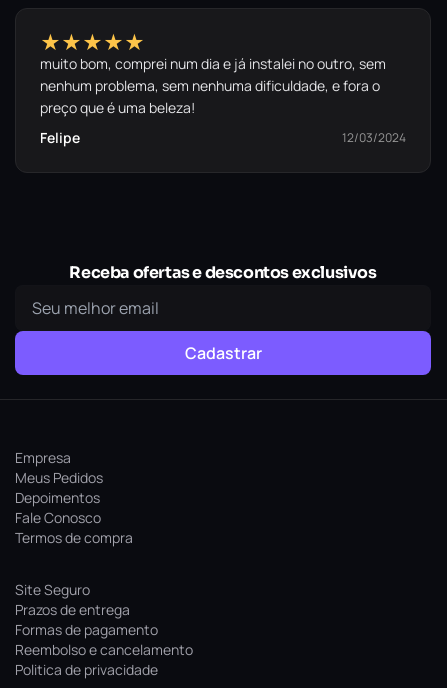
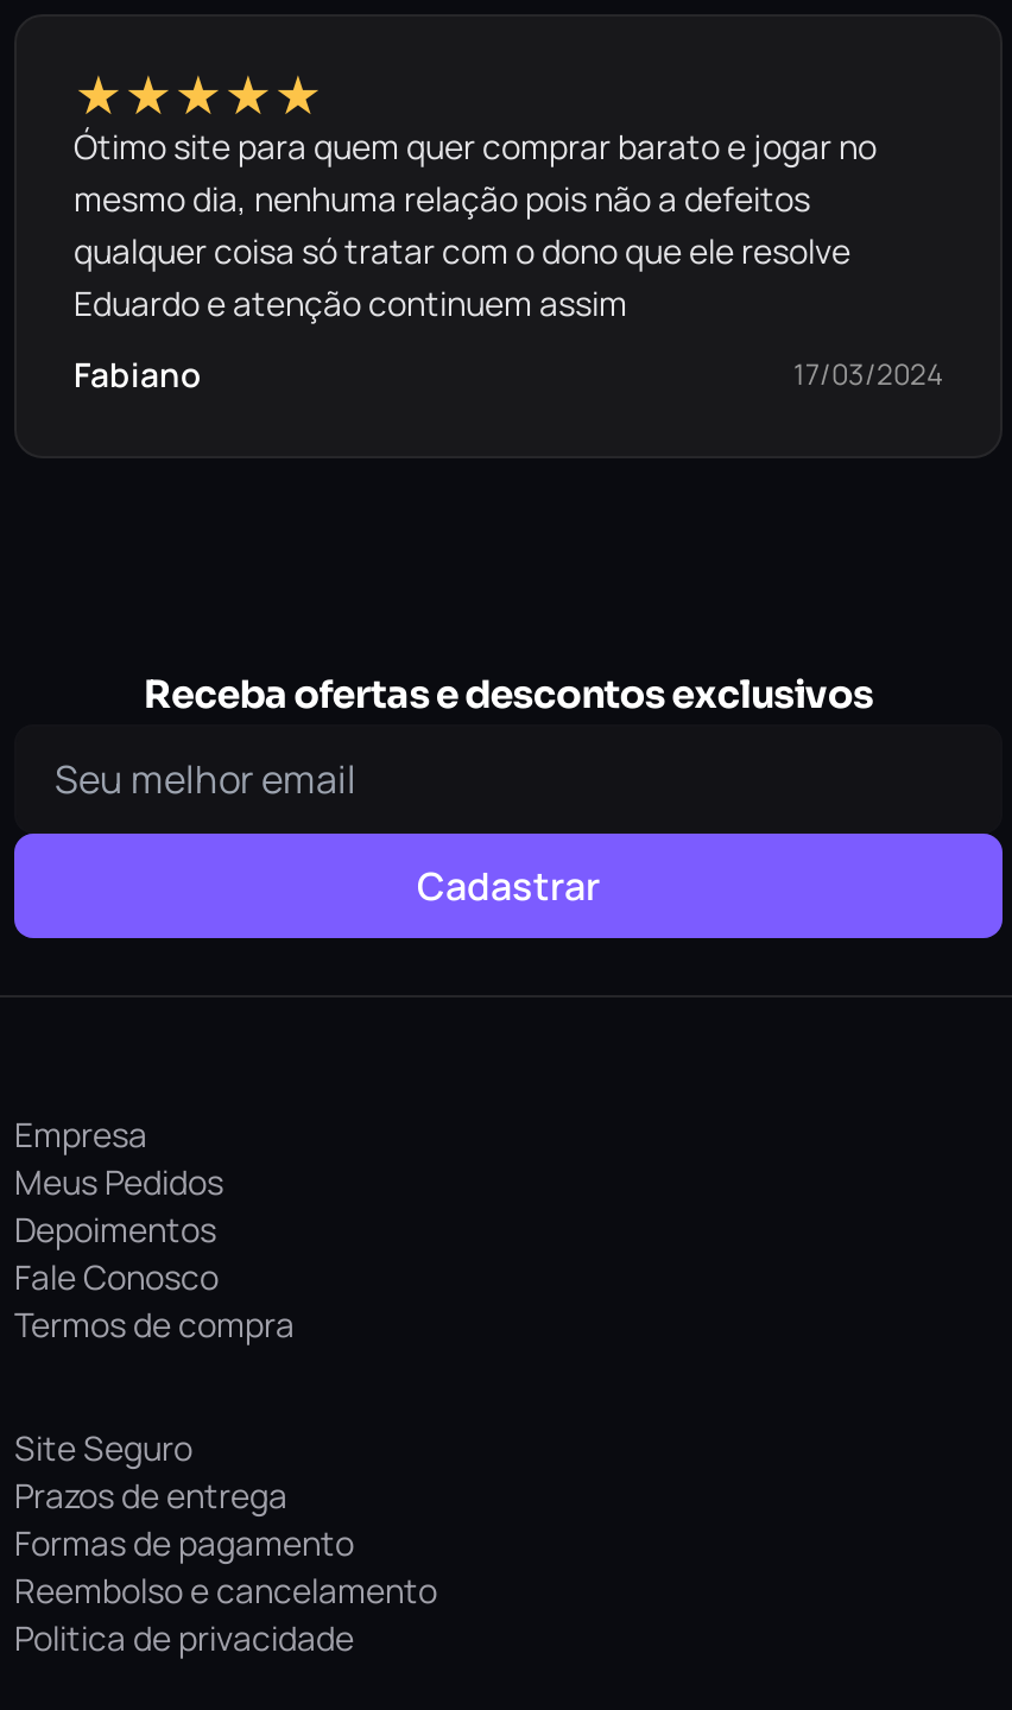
- muito bom, comprei num dia e já instalei no outro, sem
- nenhum problema, sem nenhuma dificuldade, e fora o
- preço que é uma beleza!
+ Ótimo site para quem quer comprar barato e jogar no
+ mesmo dia, nenhuma relação pois não a defeitos
+ qualquer coisa só tratar com o dono que ele resolve
+ Eduardo e atenção continuem assim

- Felipe
- 12/03/2024
+ Fabiano
+ 17/03/2024
